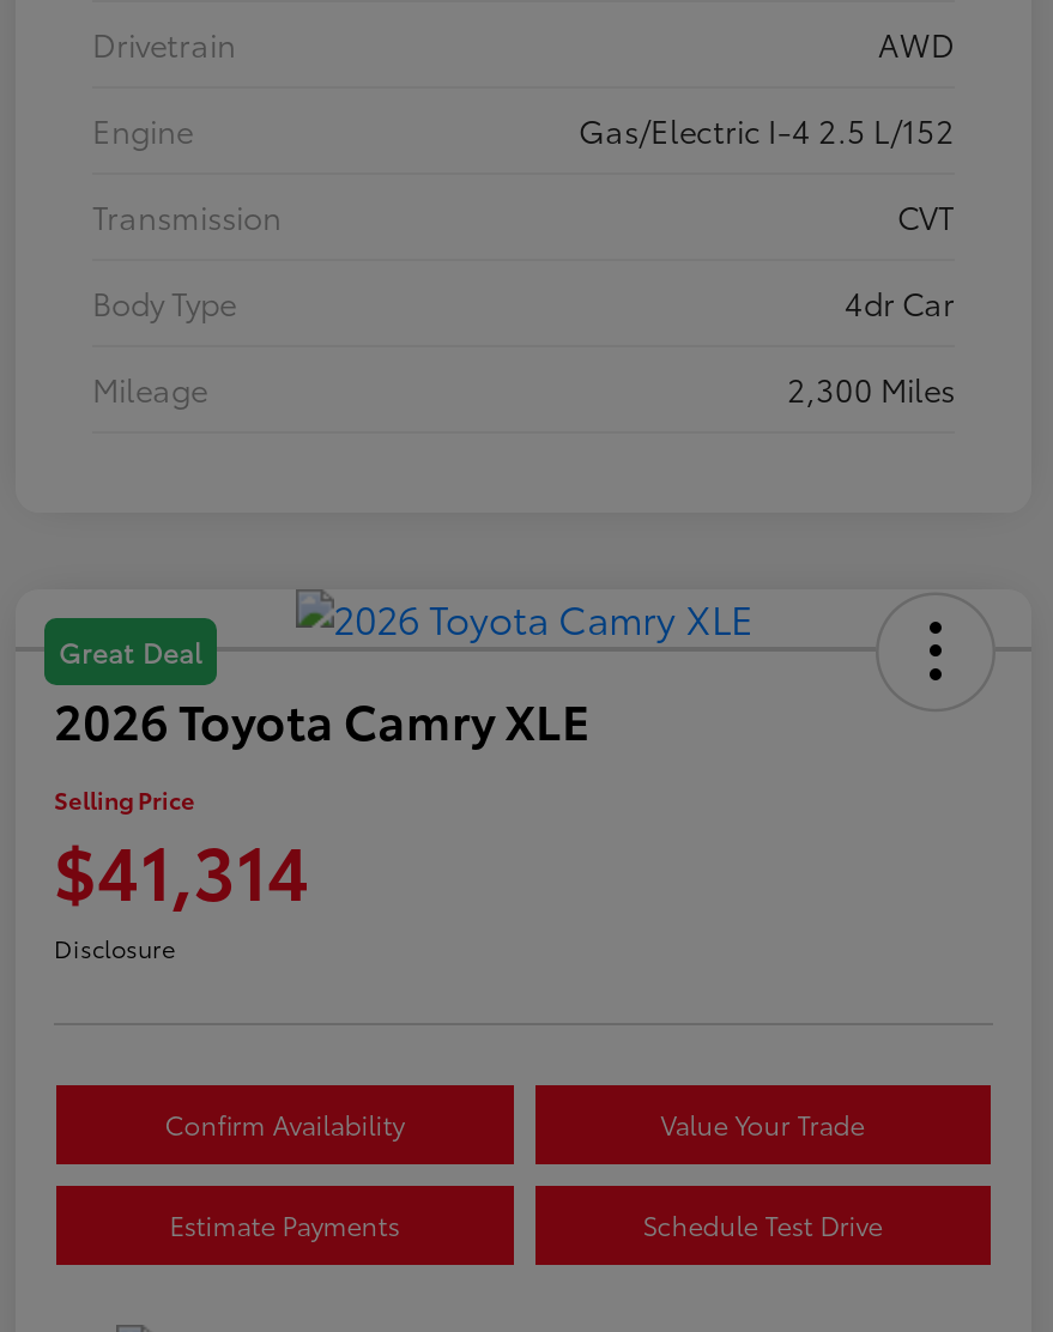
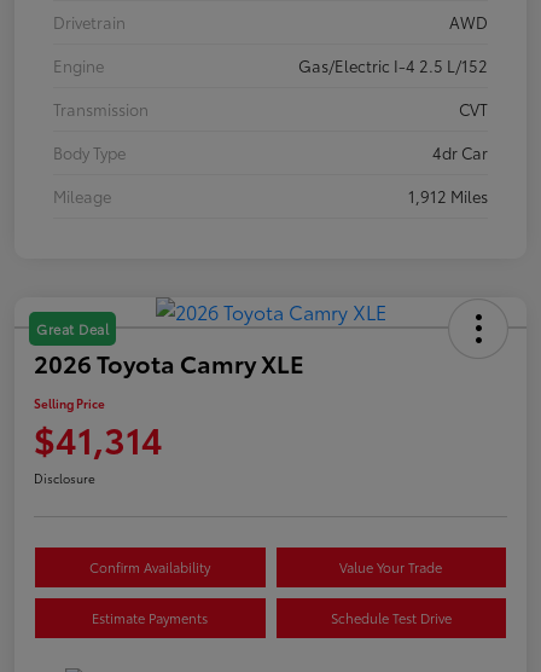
- 2,300 Miles
+ 1,912 Miles
